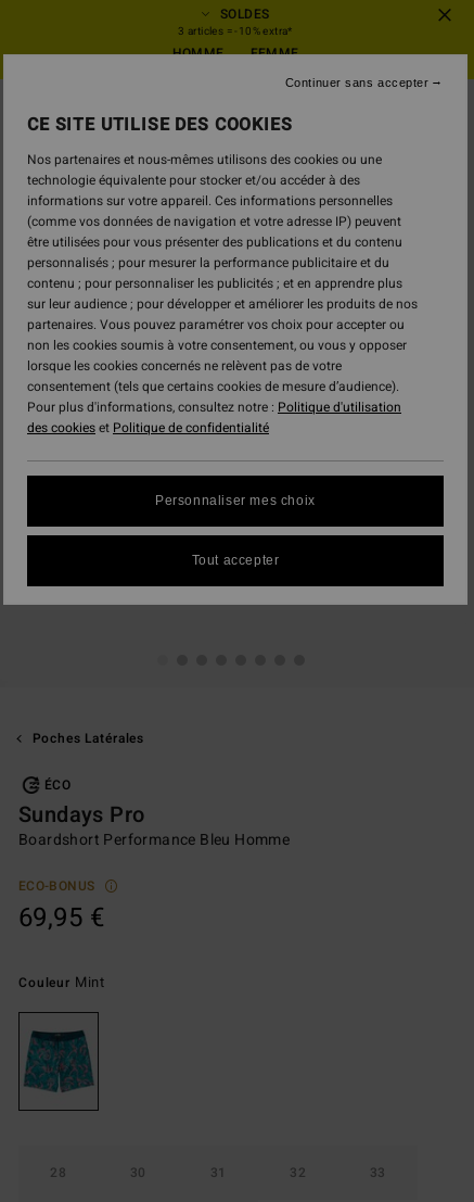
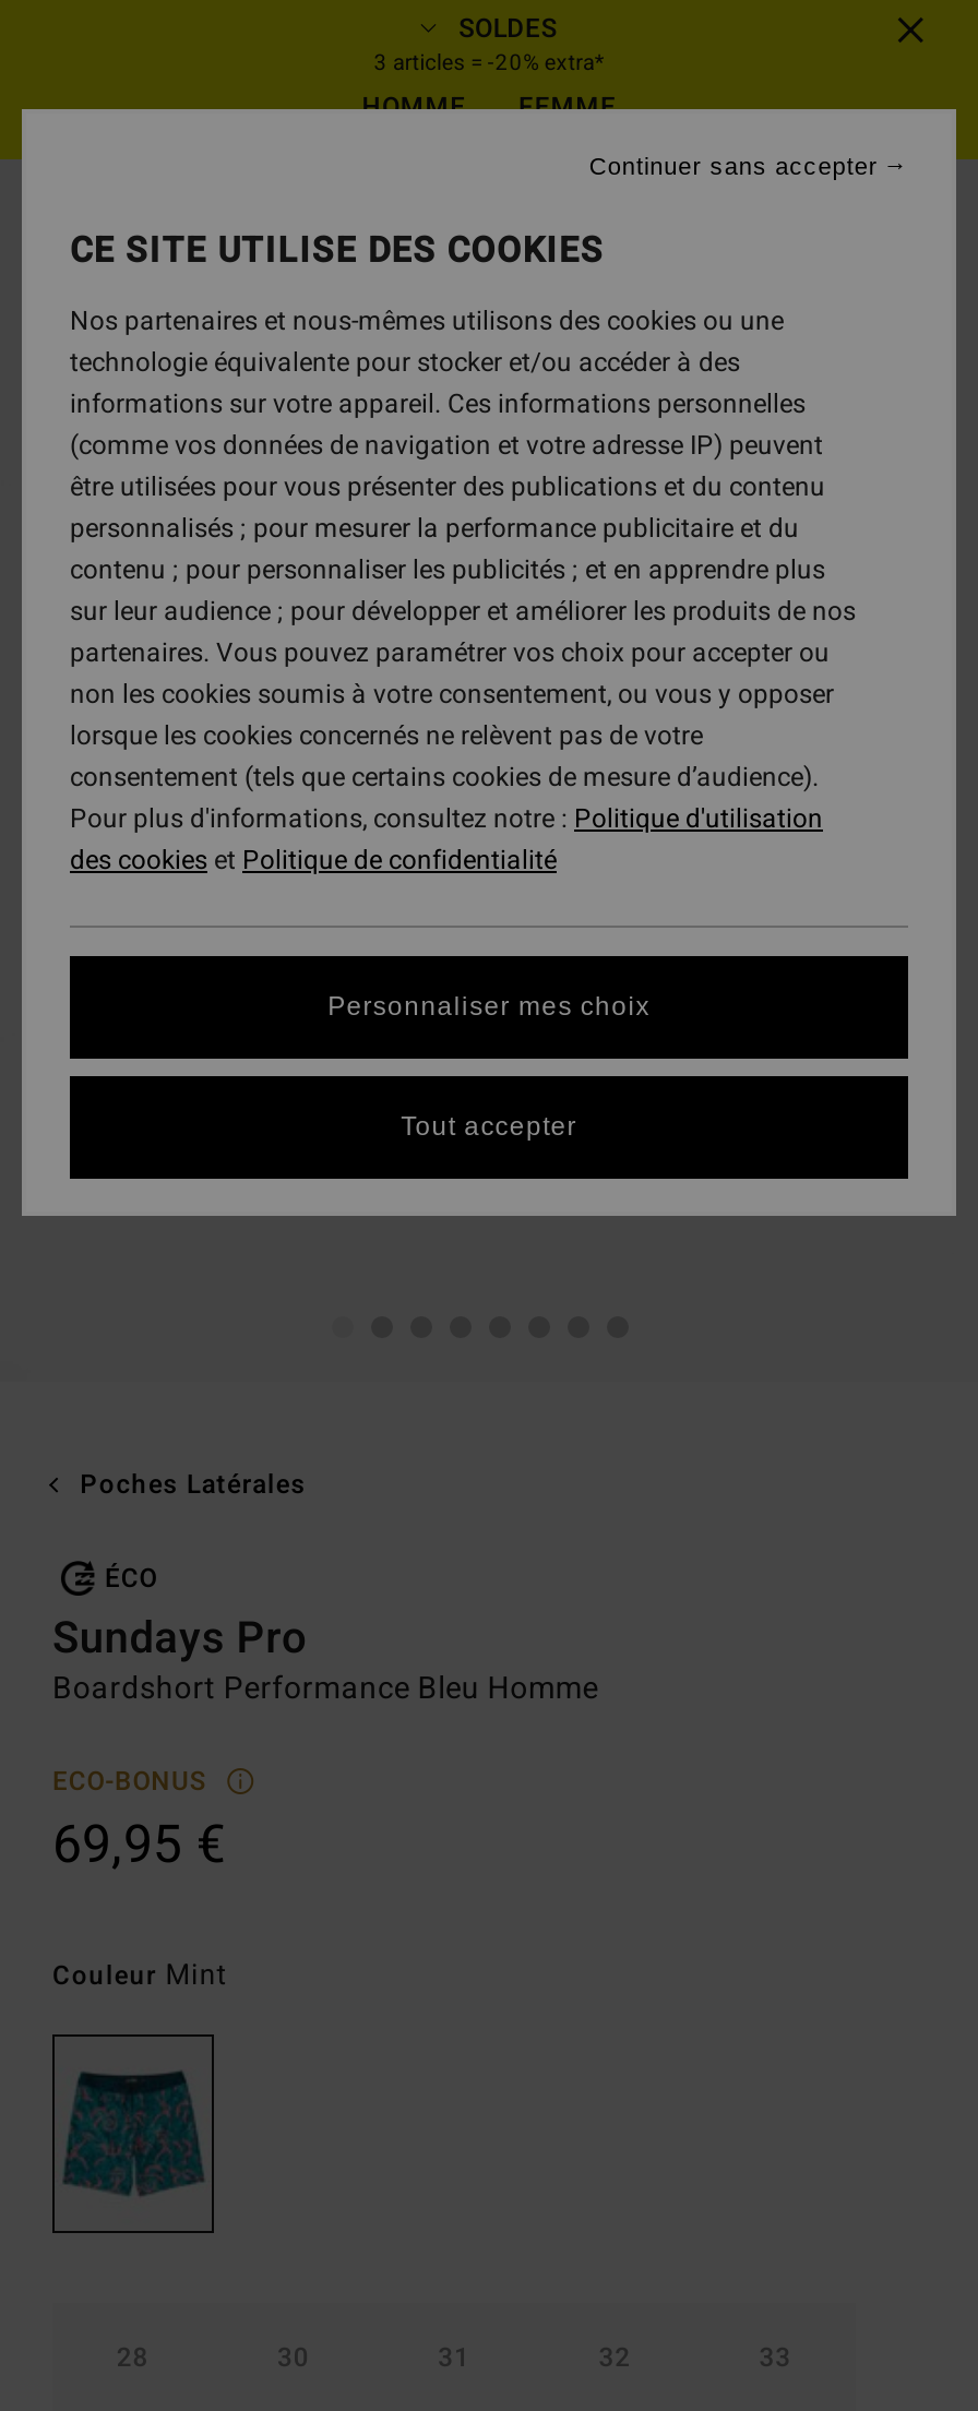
- 3 articles = -10% extra*
+ 3 articles = -20% extra*
